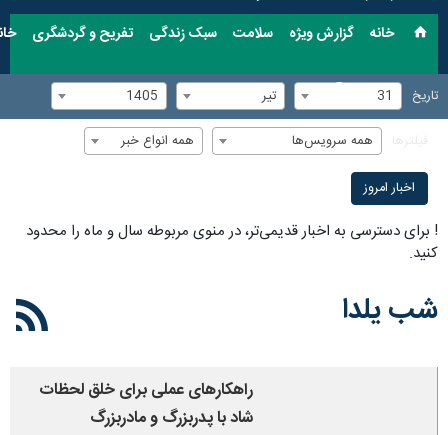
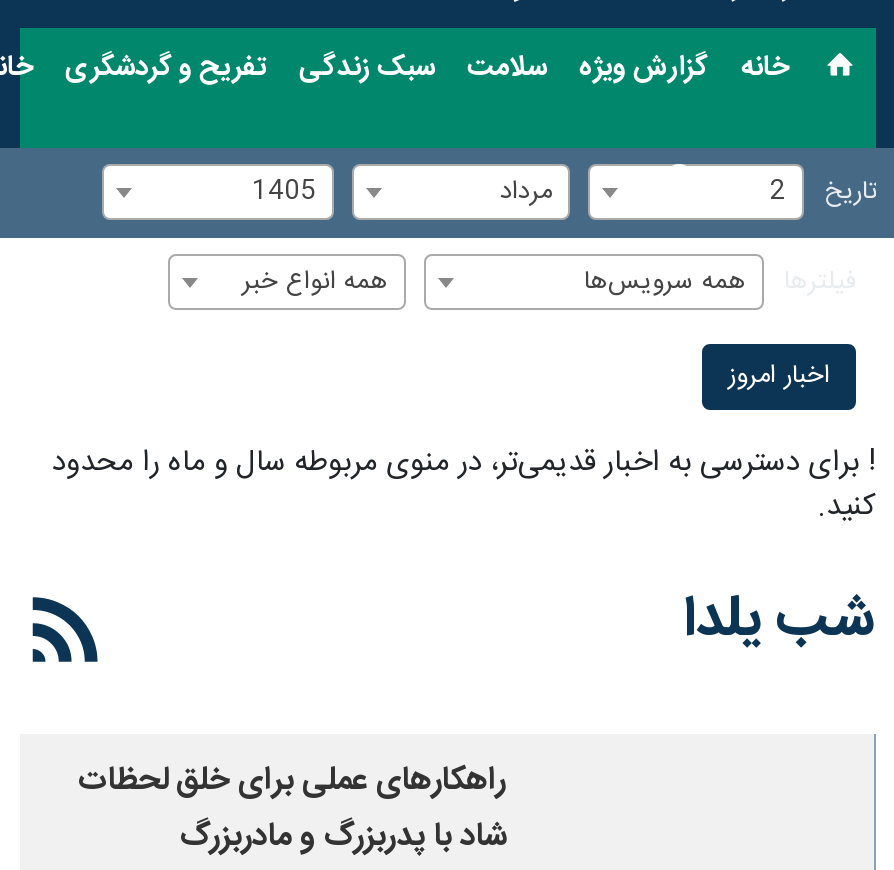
- 31
- تیر
+ 2
+ مرداد
